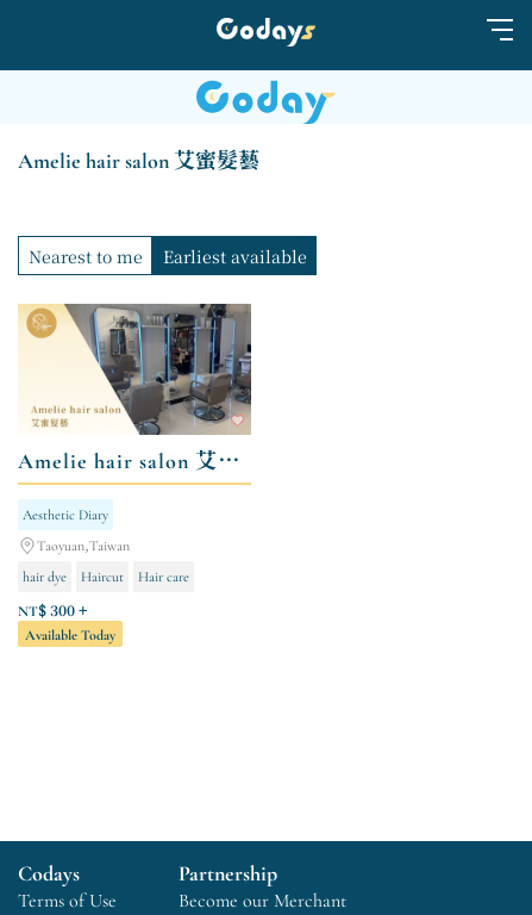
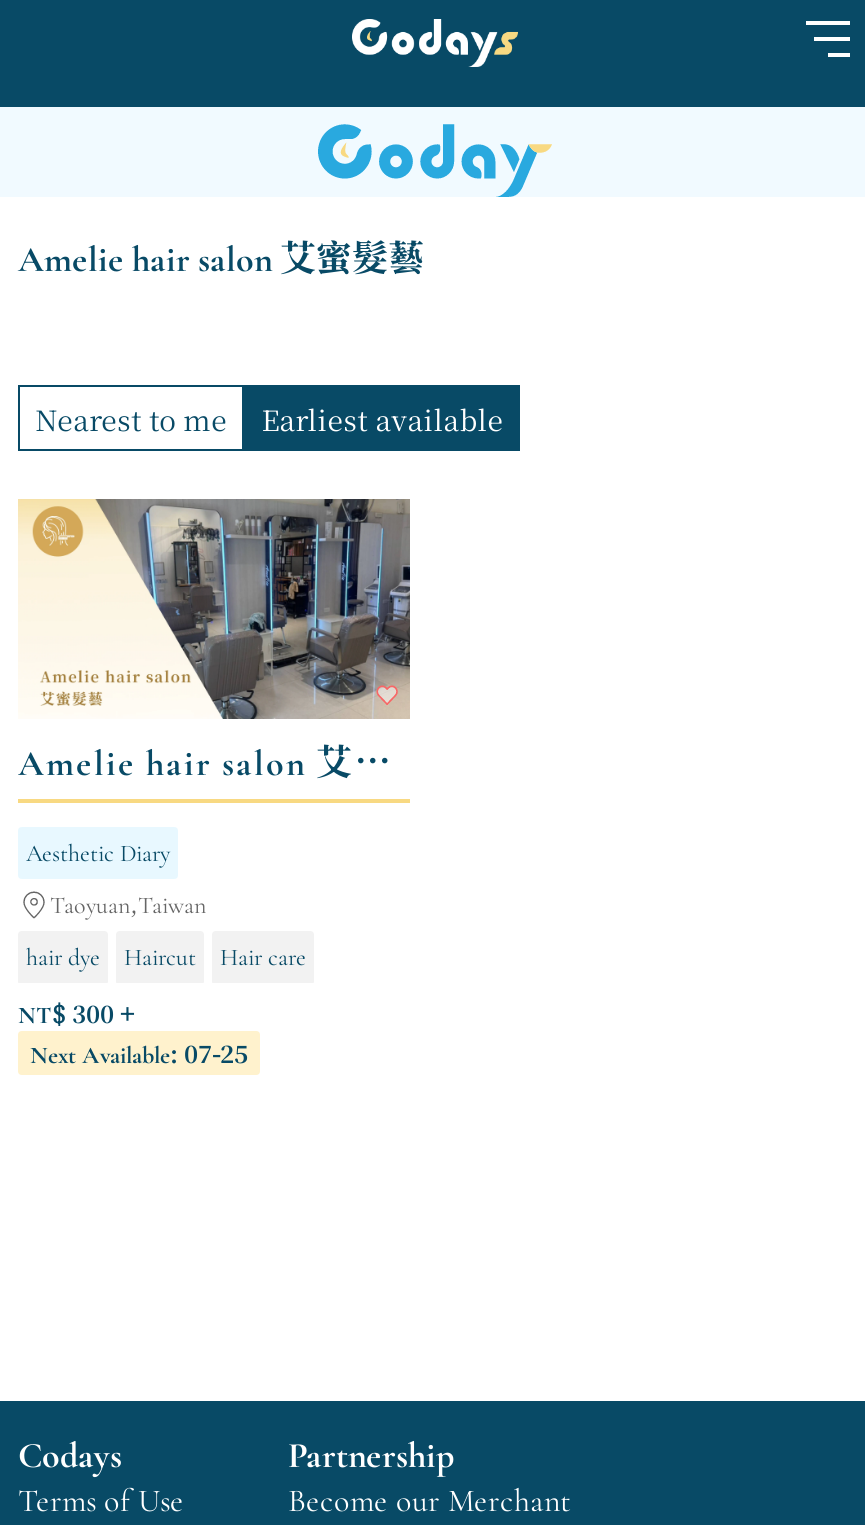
- Available Today
+ Next Available: 07-25
